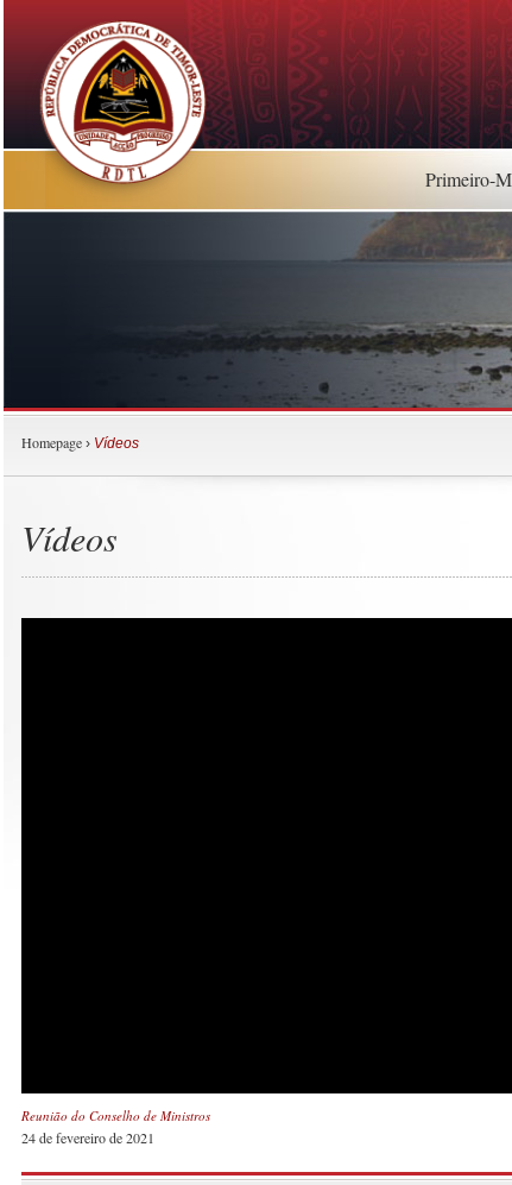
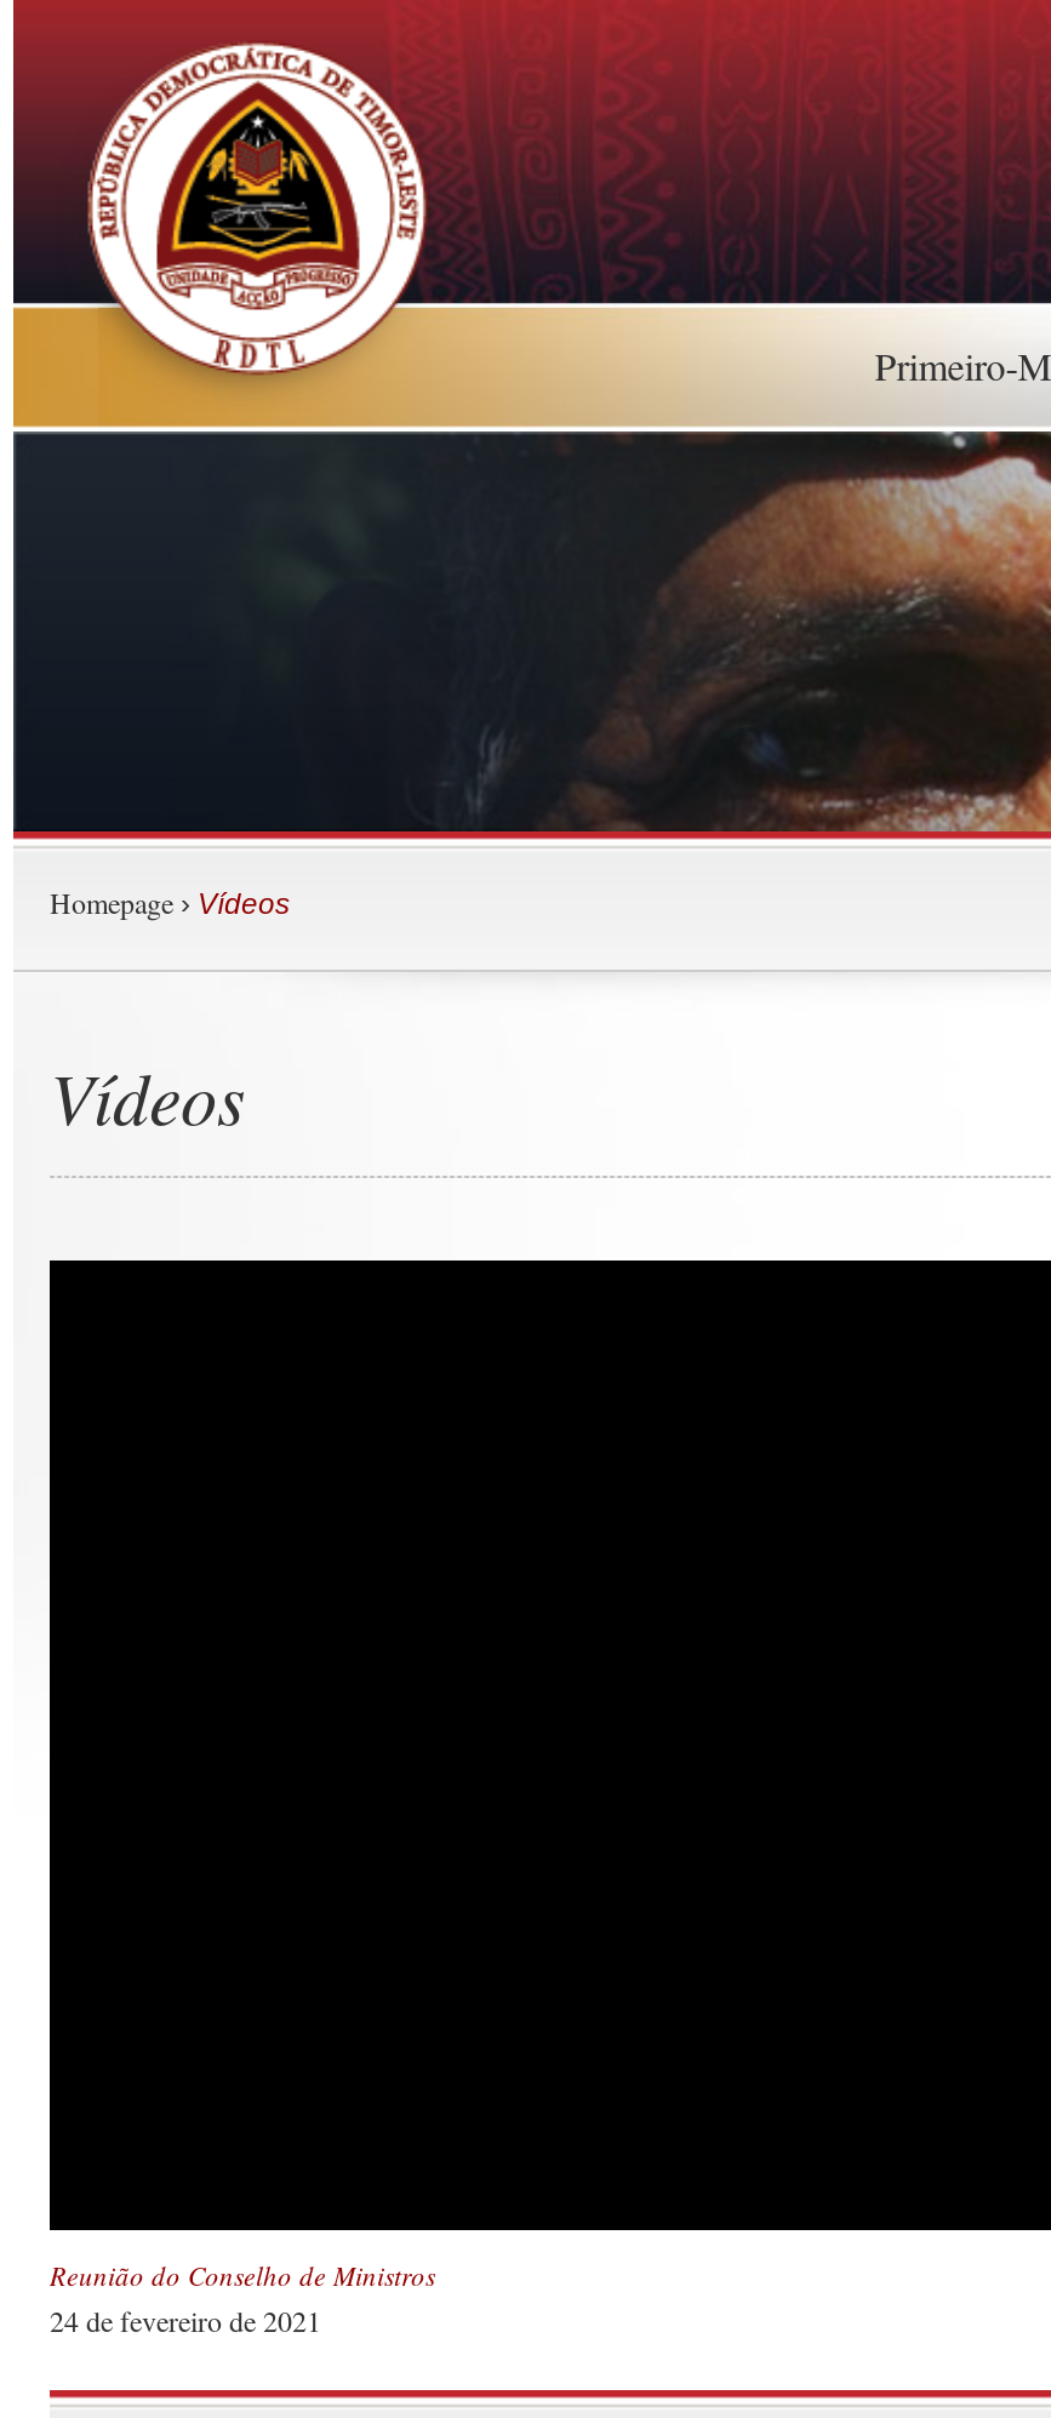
- [image]
+ [image]
